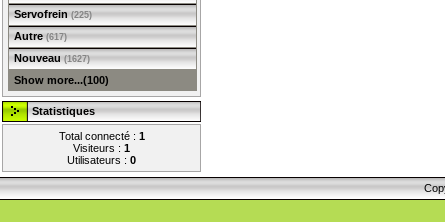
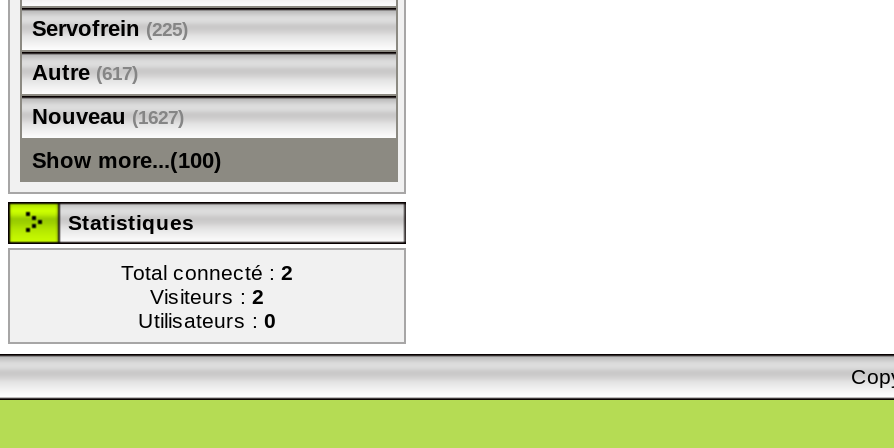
- Total connecté : 1
+ Total connecté : 2

- Visiteurs : 1
+ Visiteurs : 2
